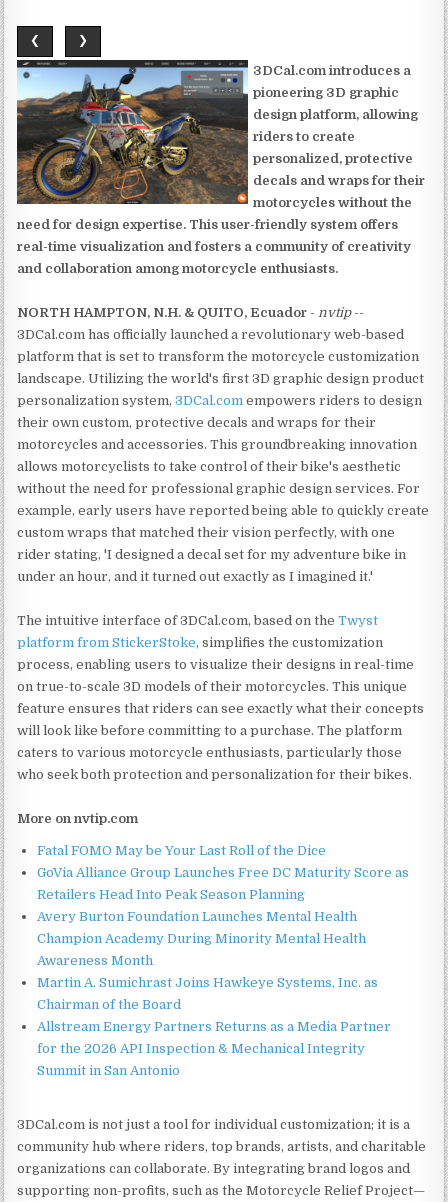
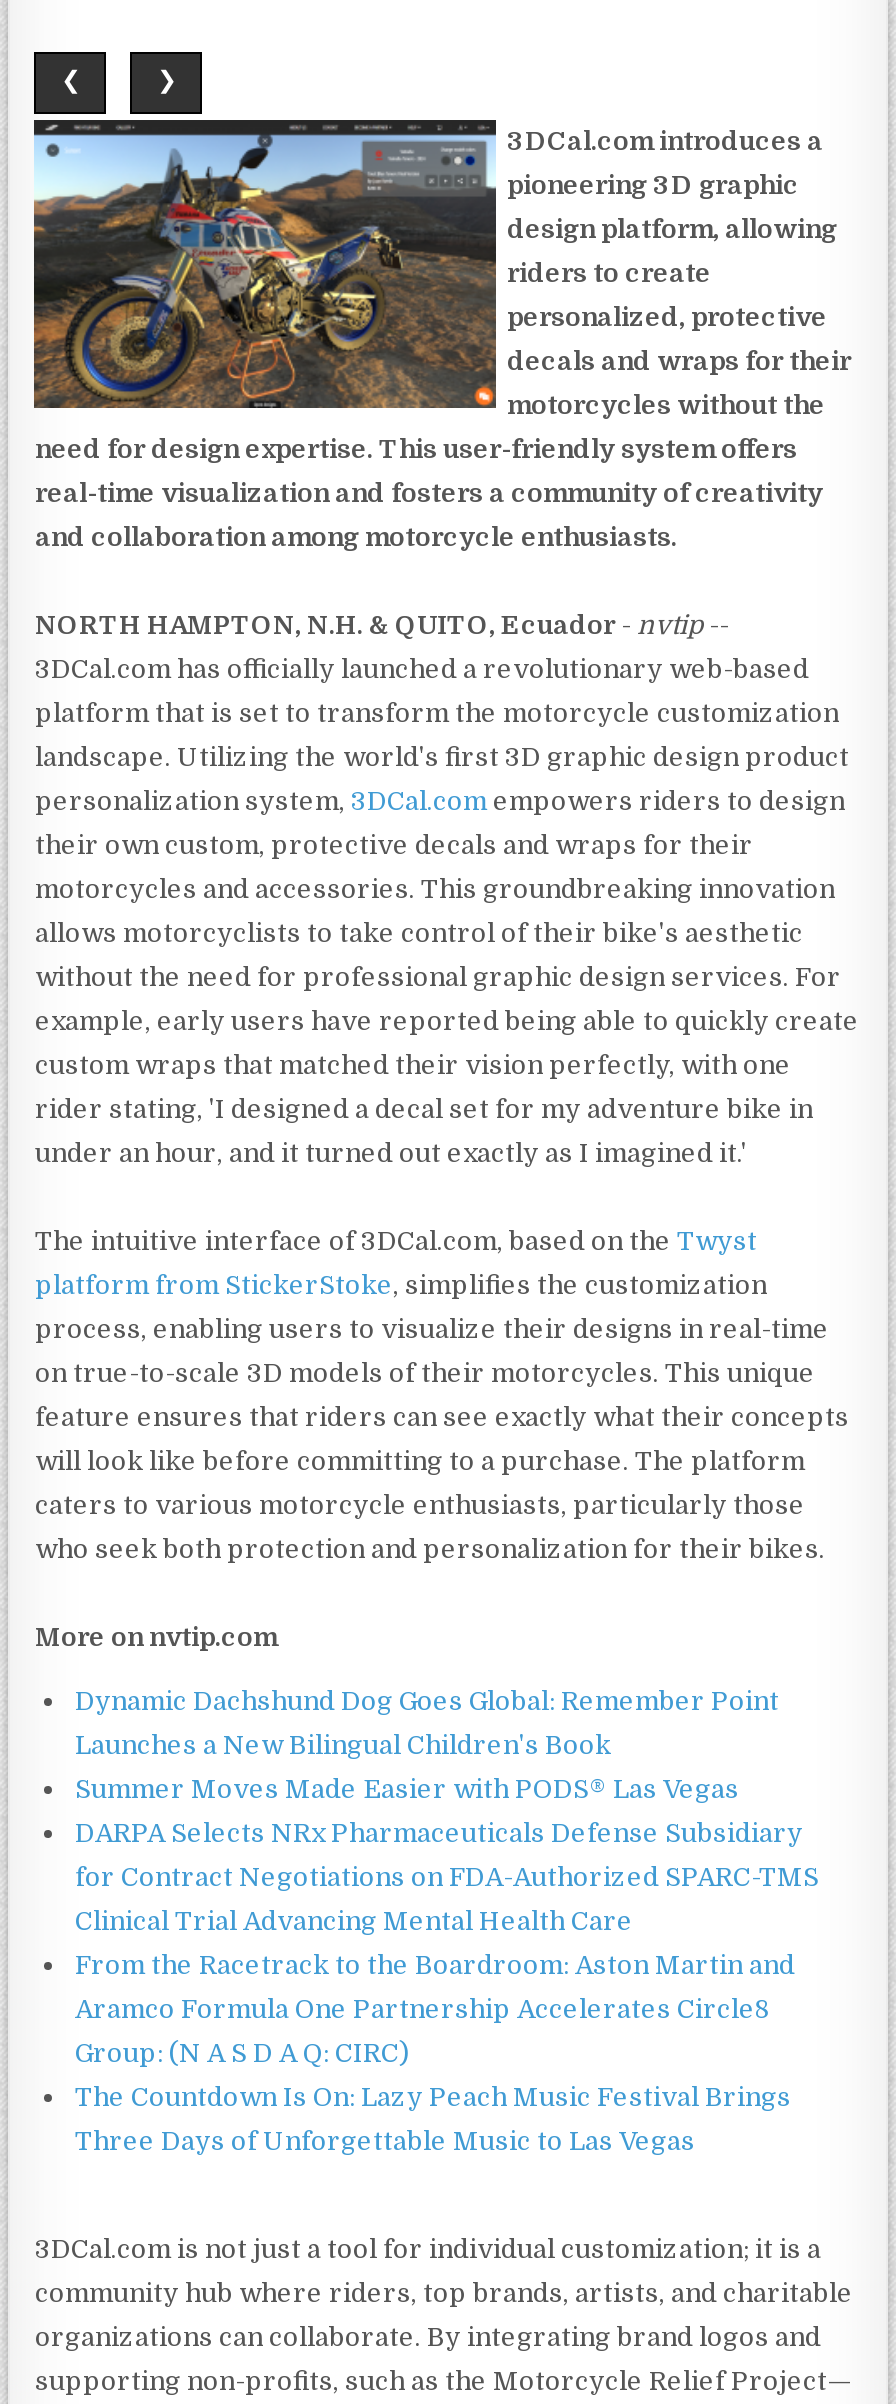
- Fatal FOMO May be Your Last Roll of the Dice
+ Dynamic Dachshund Dog Goes Global: Remember Point

- GoVia Alliance Group Launches Free DC Maturity Score as
+ Launches a New Bilingual Children's Book

- Retailers Head Into Peak Season Planning
+ Summer Moves Made Easier with PODS® Las Vegas

- Avery Burton Foundation Launches Mental Health
+ DARPA Selects NRx Pharmaceuticals Defense Subsidiary

- Champion Academy During Minority Mental Health
+ for Contract Negotiations on FDA-Authorized SPARC-TMS

- Awareness Month
+ Clinical Trial Advancing Mental Health Care

- Martin A. Sumichrast Joins Hawkeye Systems, Inc. as
+ From the Racetrack to the Boardroom: Aston Martin and

- Chairman of the Board
+ Aramco Formula One Partnership Accelerates Circle8

- Allstream Energy Partners Returns as a Media Partner
+ Group: (N A S D A Q: CIRC)

- for the 2026 API Inspection & Mechanical Integrity
+ The Countdown Is On: Lazy Peach Music Festival Brings

- Summit in San Antonio
+ Three Days of Unforgettable Music to Las Vegas
